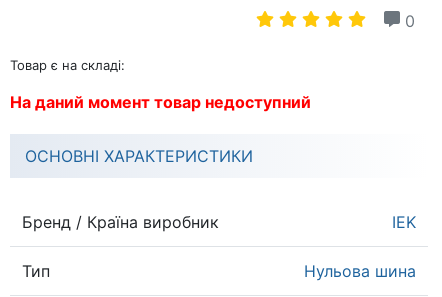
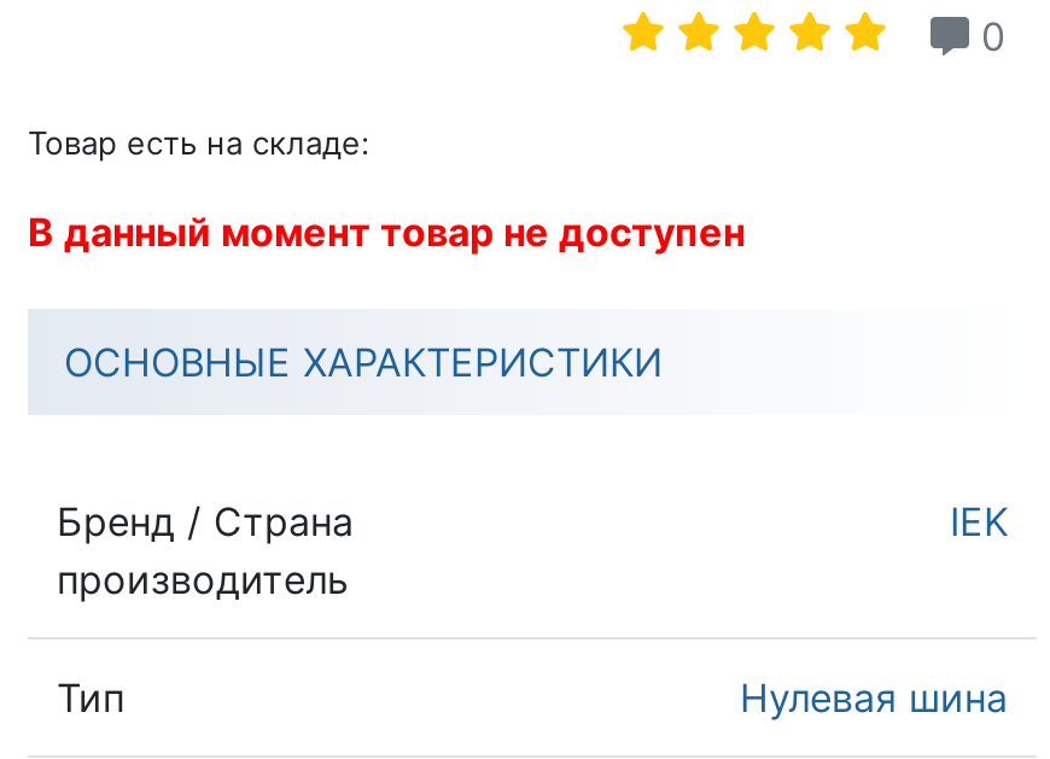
- Товар є на складі:
+ Товар есть на складе:

- На даний момент товар недоступний
+ В данный момент товар не доступен

- ОСНОВНІ ХАРАКТЕРИСТИКИ
+ ОСНОВНЫЕ ХАРАКТЕРИСТИКИ

- Бренд / Країна виробник
+ Бренд / Cтрана
+ производитель

- Нульова шина
+ Нулевая шина
